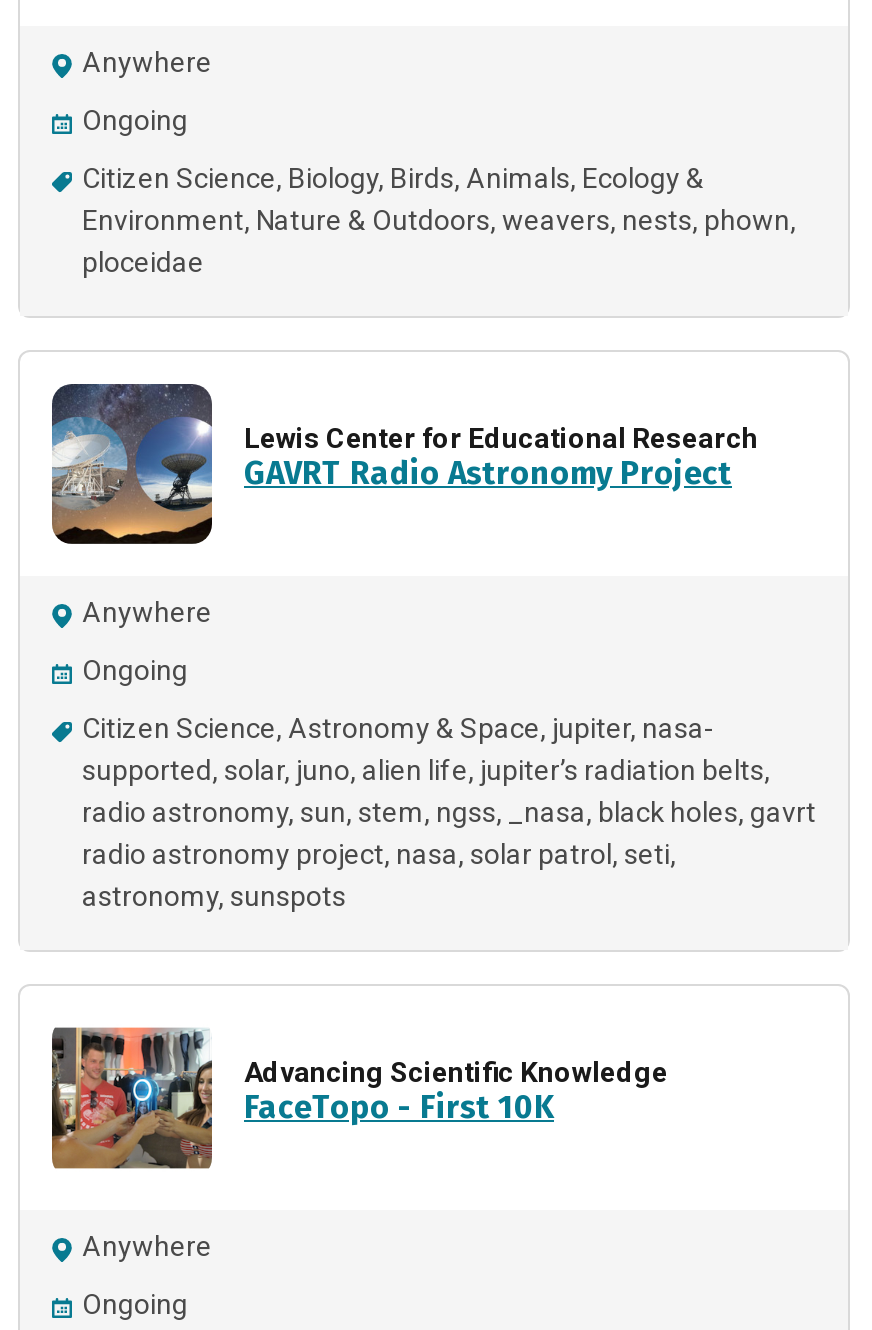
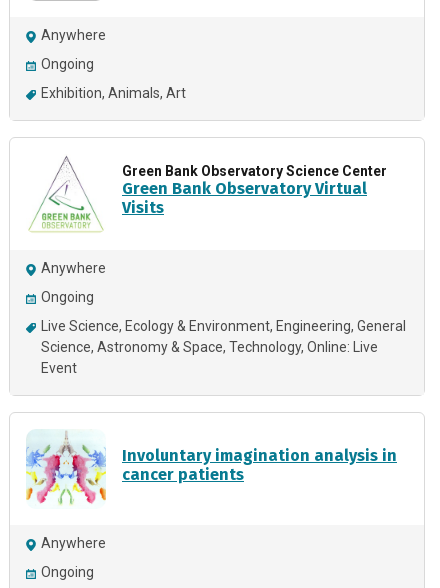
- Citizen Science Biology Birds Animals Ecology &
- Environment Nature & Outdoors weavers nests phown
- ploceidae
+ Exhibition Animals Art

- [image]
- Lewis Center for Educational Research
- GAVRT Radio Astronomy Project
+ [image]
+ Green Bank Observatory Science Center
+ Green Bank Observatory Virtual
+ Visits

- Citizen Science Astronomy & Space jupiter nasa-
- supported solar juno alien life jupiter’s radiation belts
- radio astronomy sun stem ngss _nasa black holes gavrt
- radio astronomy project nasa solar patrol seti
- astronomy sunspots
+ Live Science Ecology & Environment Engineering General
+ Science Astronomy & Space Technology Online: Live
+ Event

- [image]
- Advancing Scientific Knowledge
- FaceTopo - First 10K
+ [image]
+ Involuntary imagination analysis in
+ cancer patients
